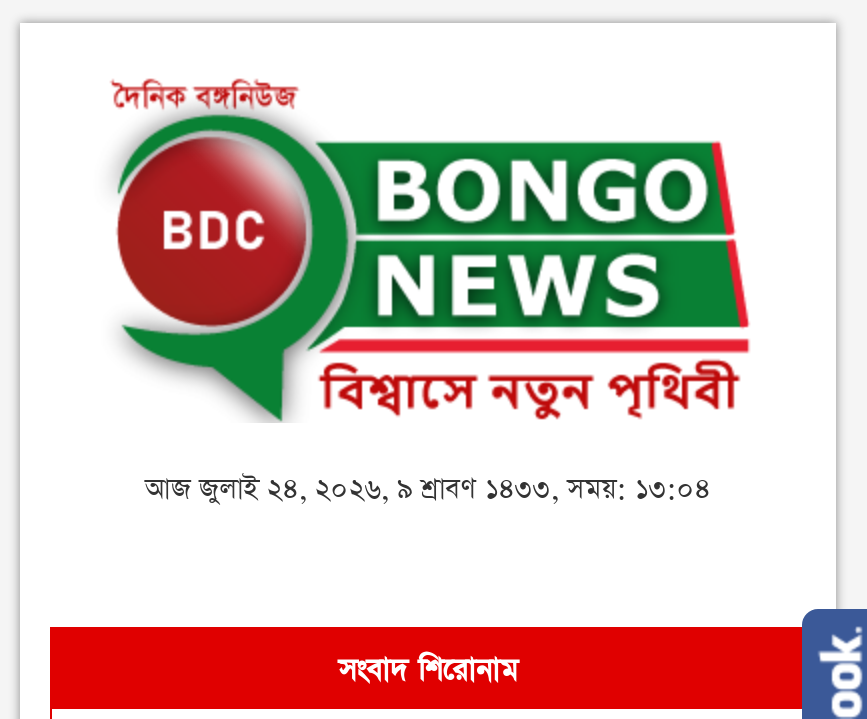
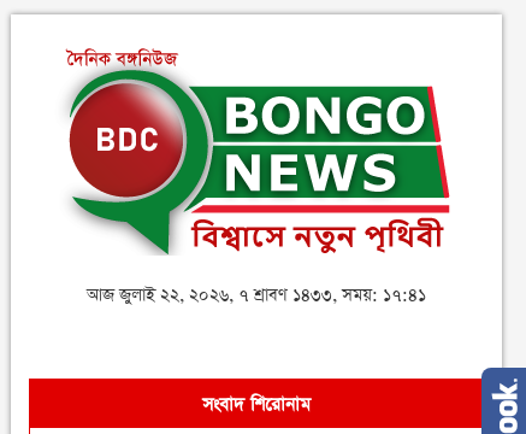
- আজ জুলাই ২৪, ২০২৬, ৯ শ্রাবণ ১৪৩৩, সময়: ১৩:০৪
+ আজ জুলাই ২২, ২০২৬, ৭ শ্রাবণ ১৪৩৩, সময়: ১৭:৪১
